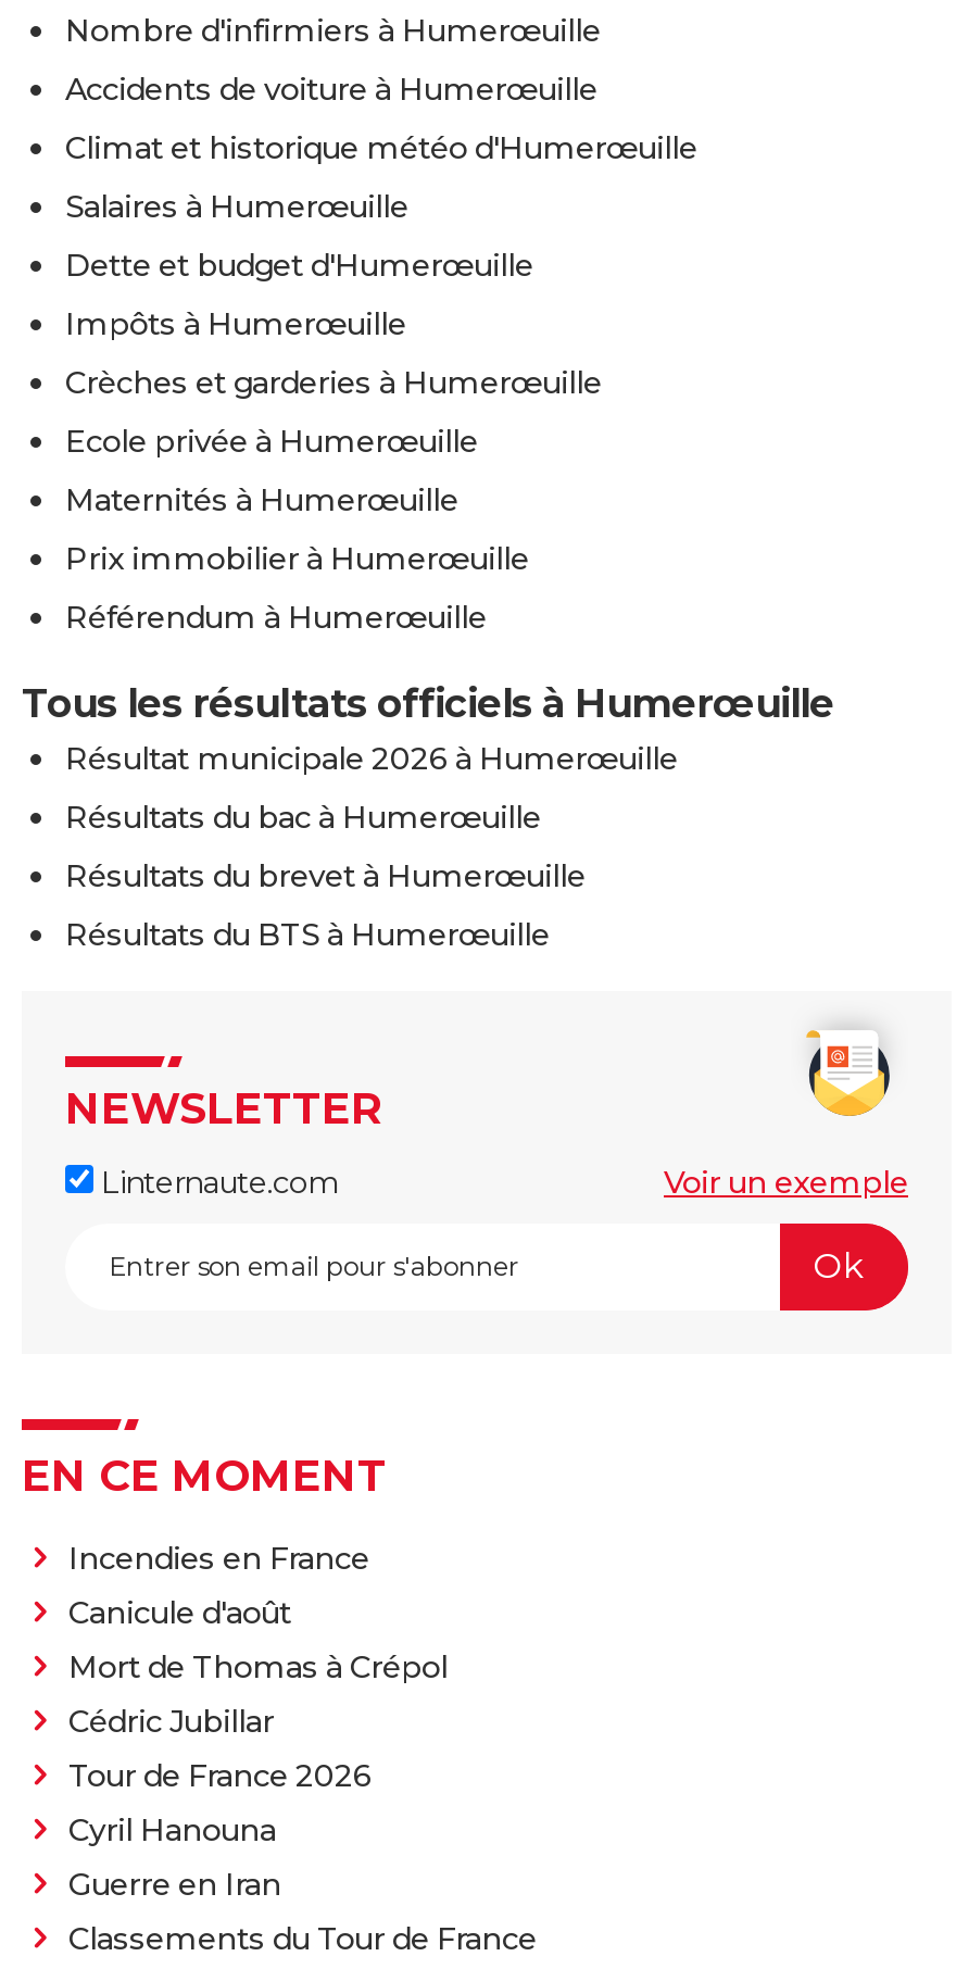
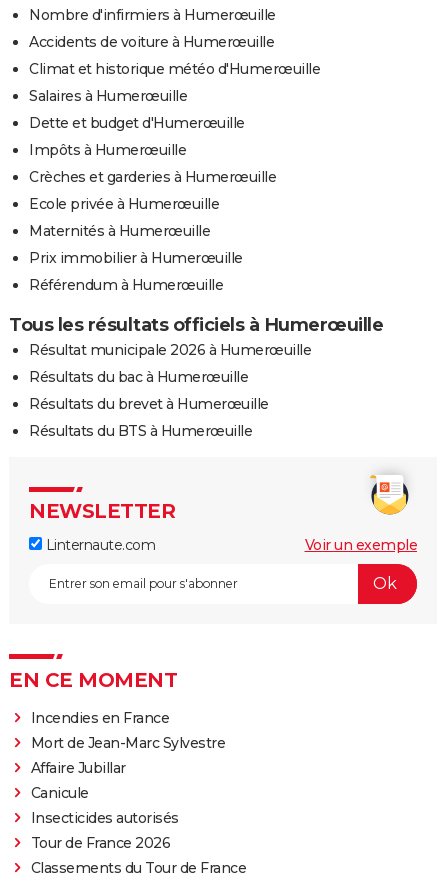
- Canicule d'août
- Mort de Thomas à Crépol
- Cédric Jubillar
+ Mort de Jean-Marc Sylvestre
+ Affaire Jubillar
+ Canicule
+ Insecticides autorisés

moved down: Tour de France 2026

- Cyril Hanouna
- Guerre en Iran
